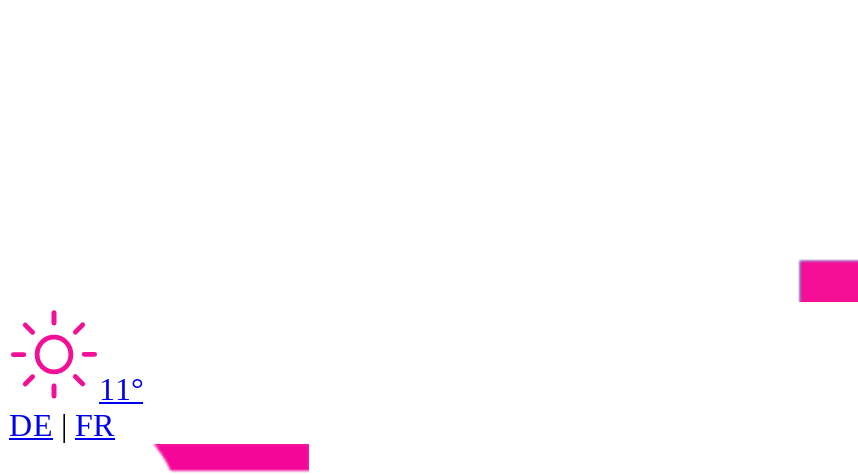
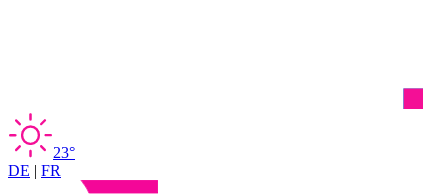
- 11°
+ 23°
